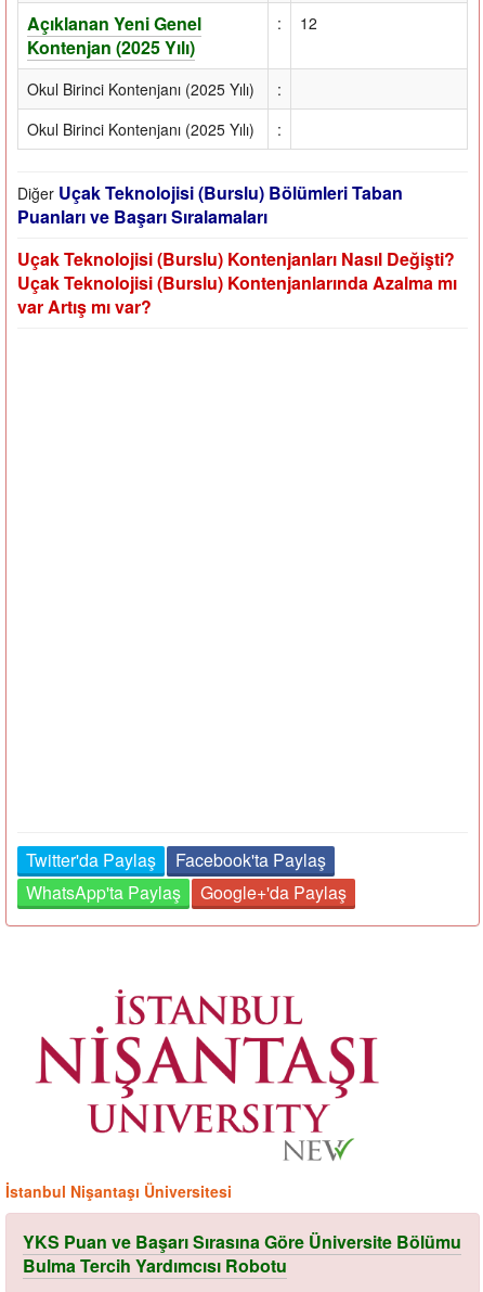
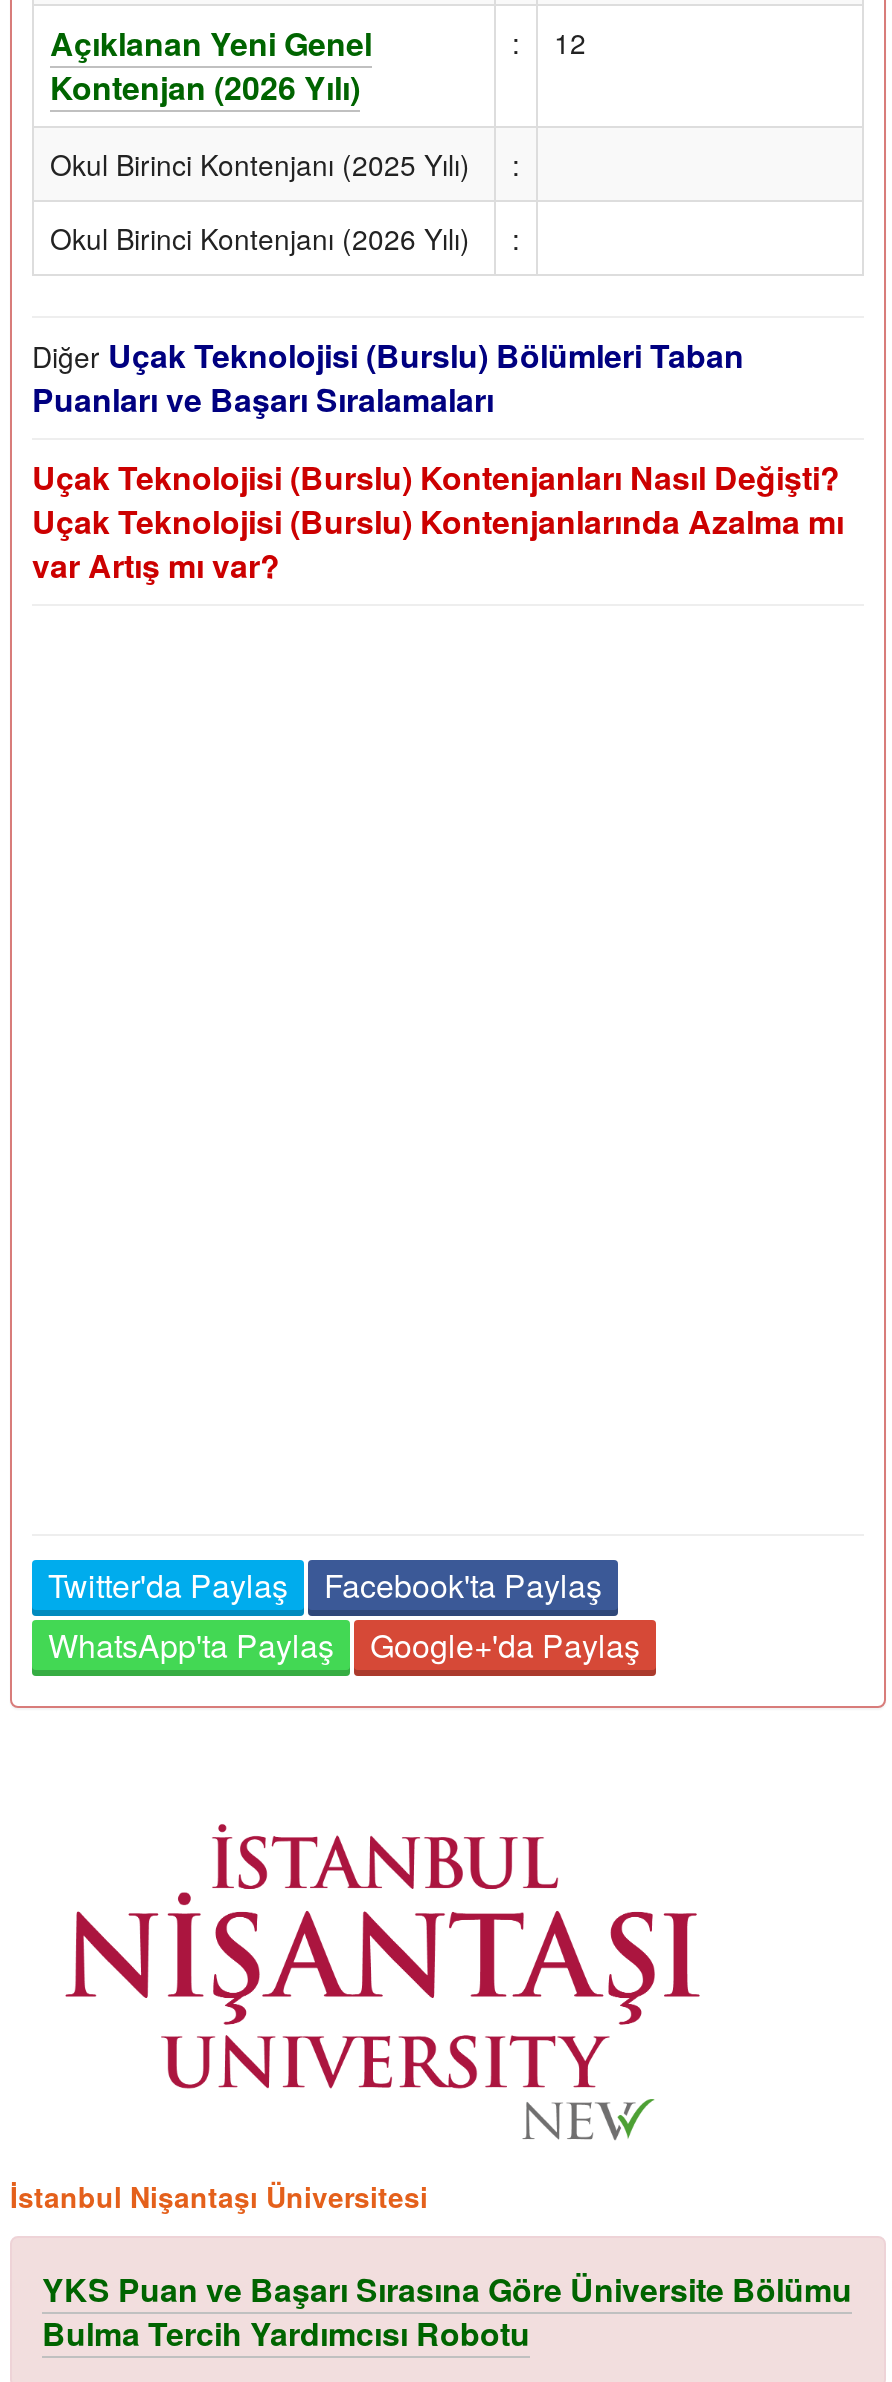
- Kontenjan (2025 Yılı)
+ Kontenjan (2026 Yılı)

- Okul Birinci Kontenjanı (2025 Yılı)
+ Okul Birinci Kontenjanı (2026 Yılı)
